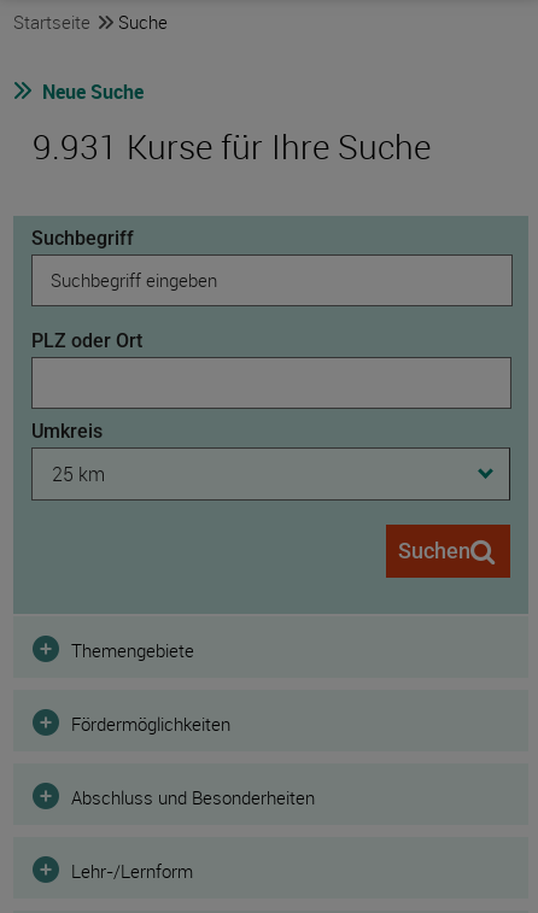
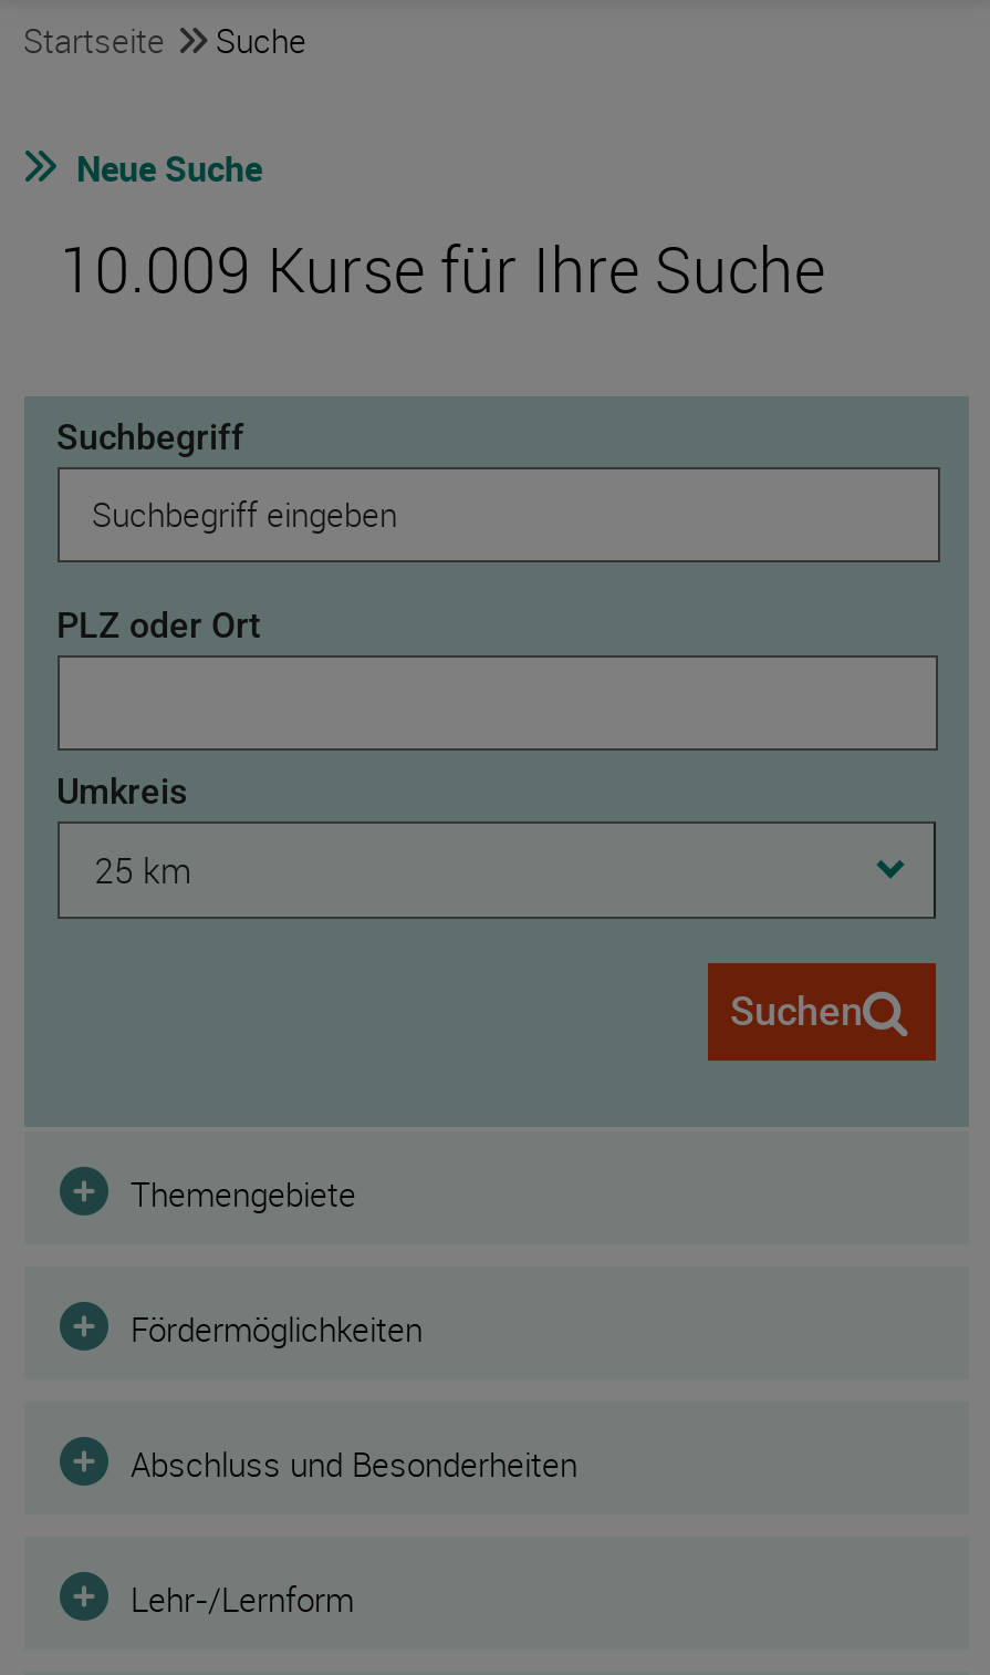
- 9.931 Kurse für Ihre Suche
+ 10.009 Kurse für Ihre Suche
